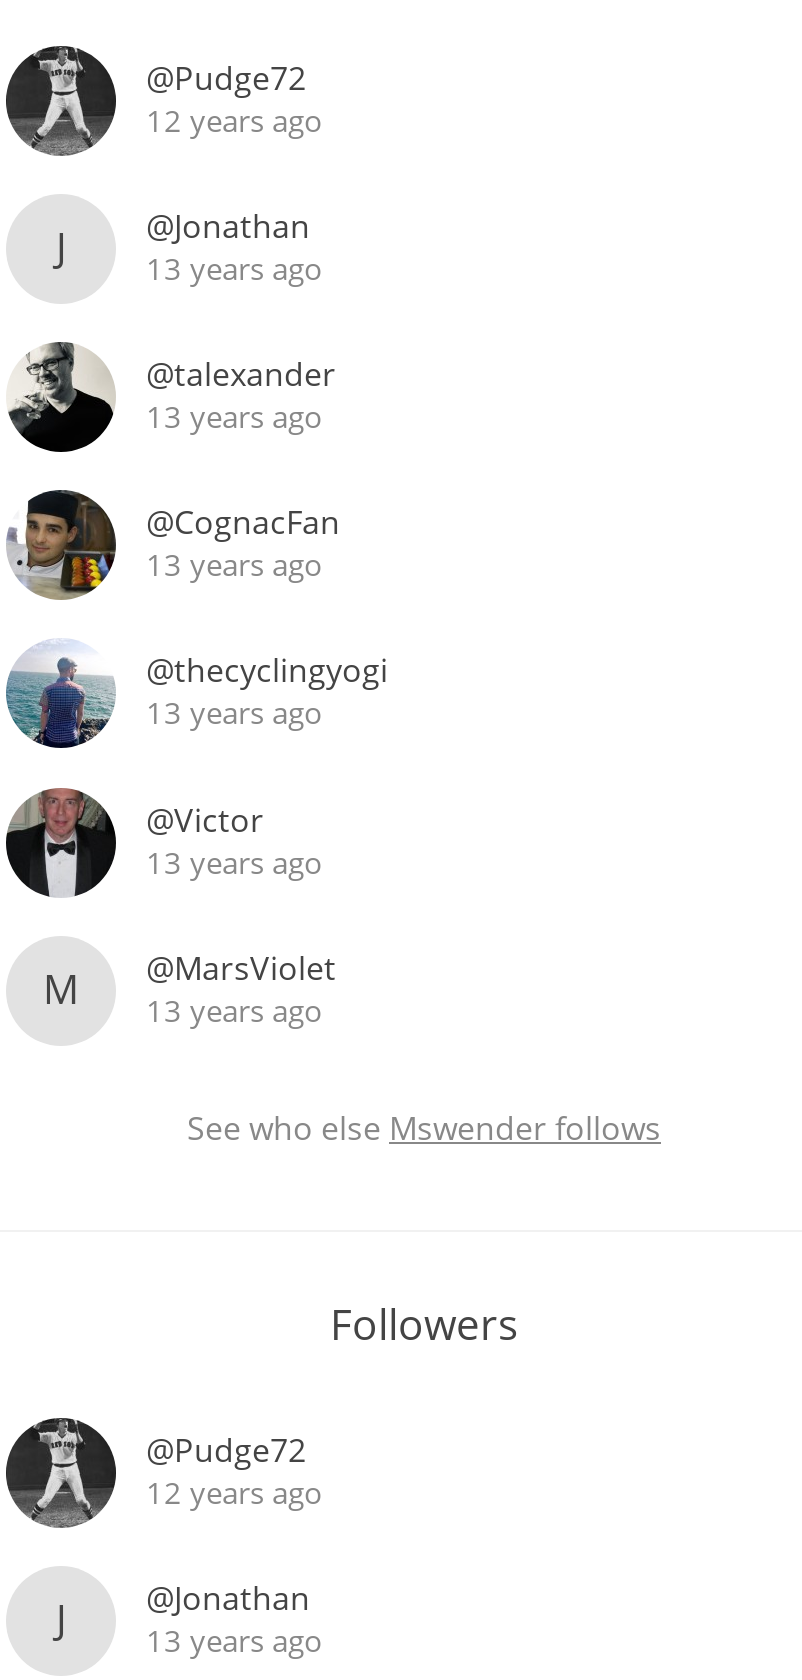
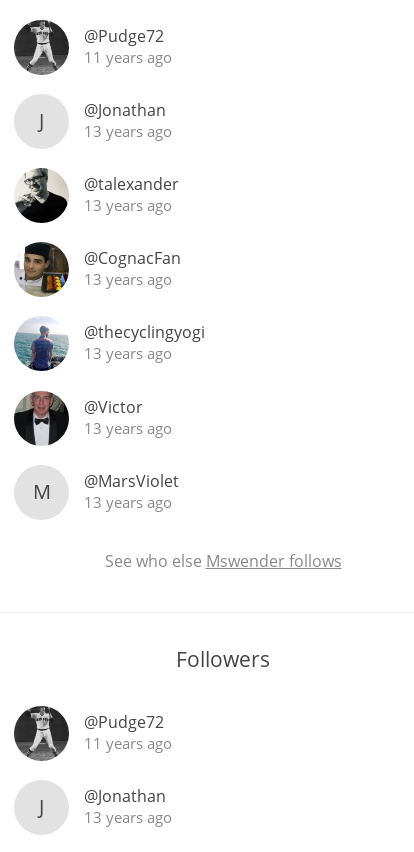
- 12 years ago
+ 11 years ago

- 12 years ago
+ 11 years ago
